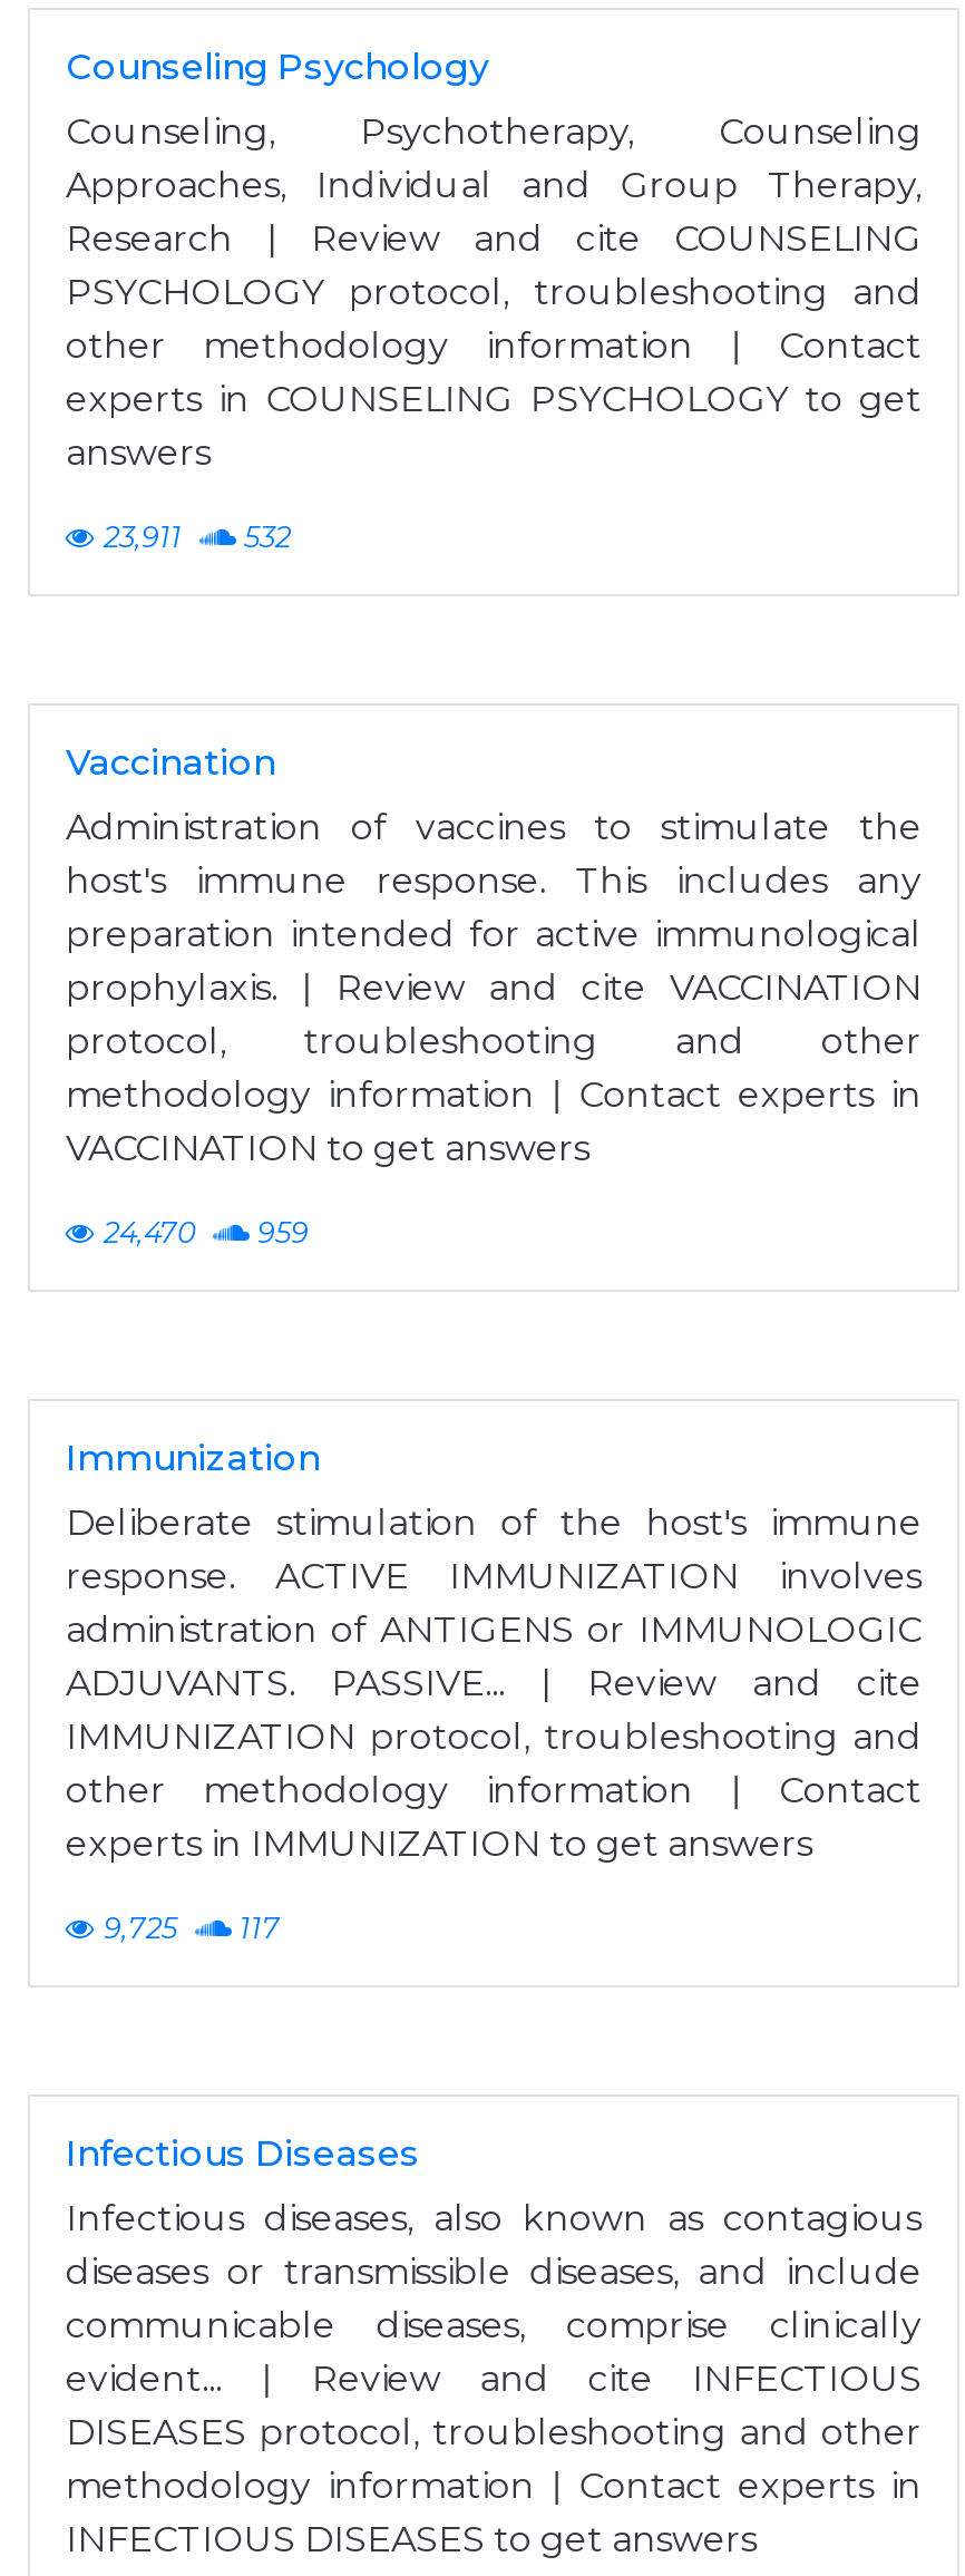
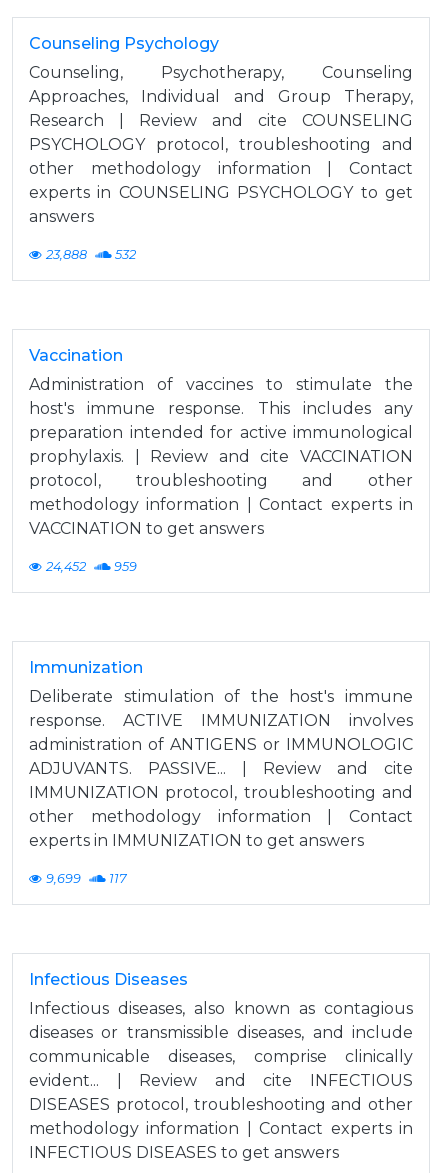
- 23,911 532
+ 23,888 532

- 24,470 959
+ 24,452 959

- 9,725 117
+ 9,699 117
